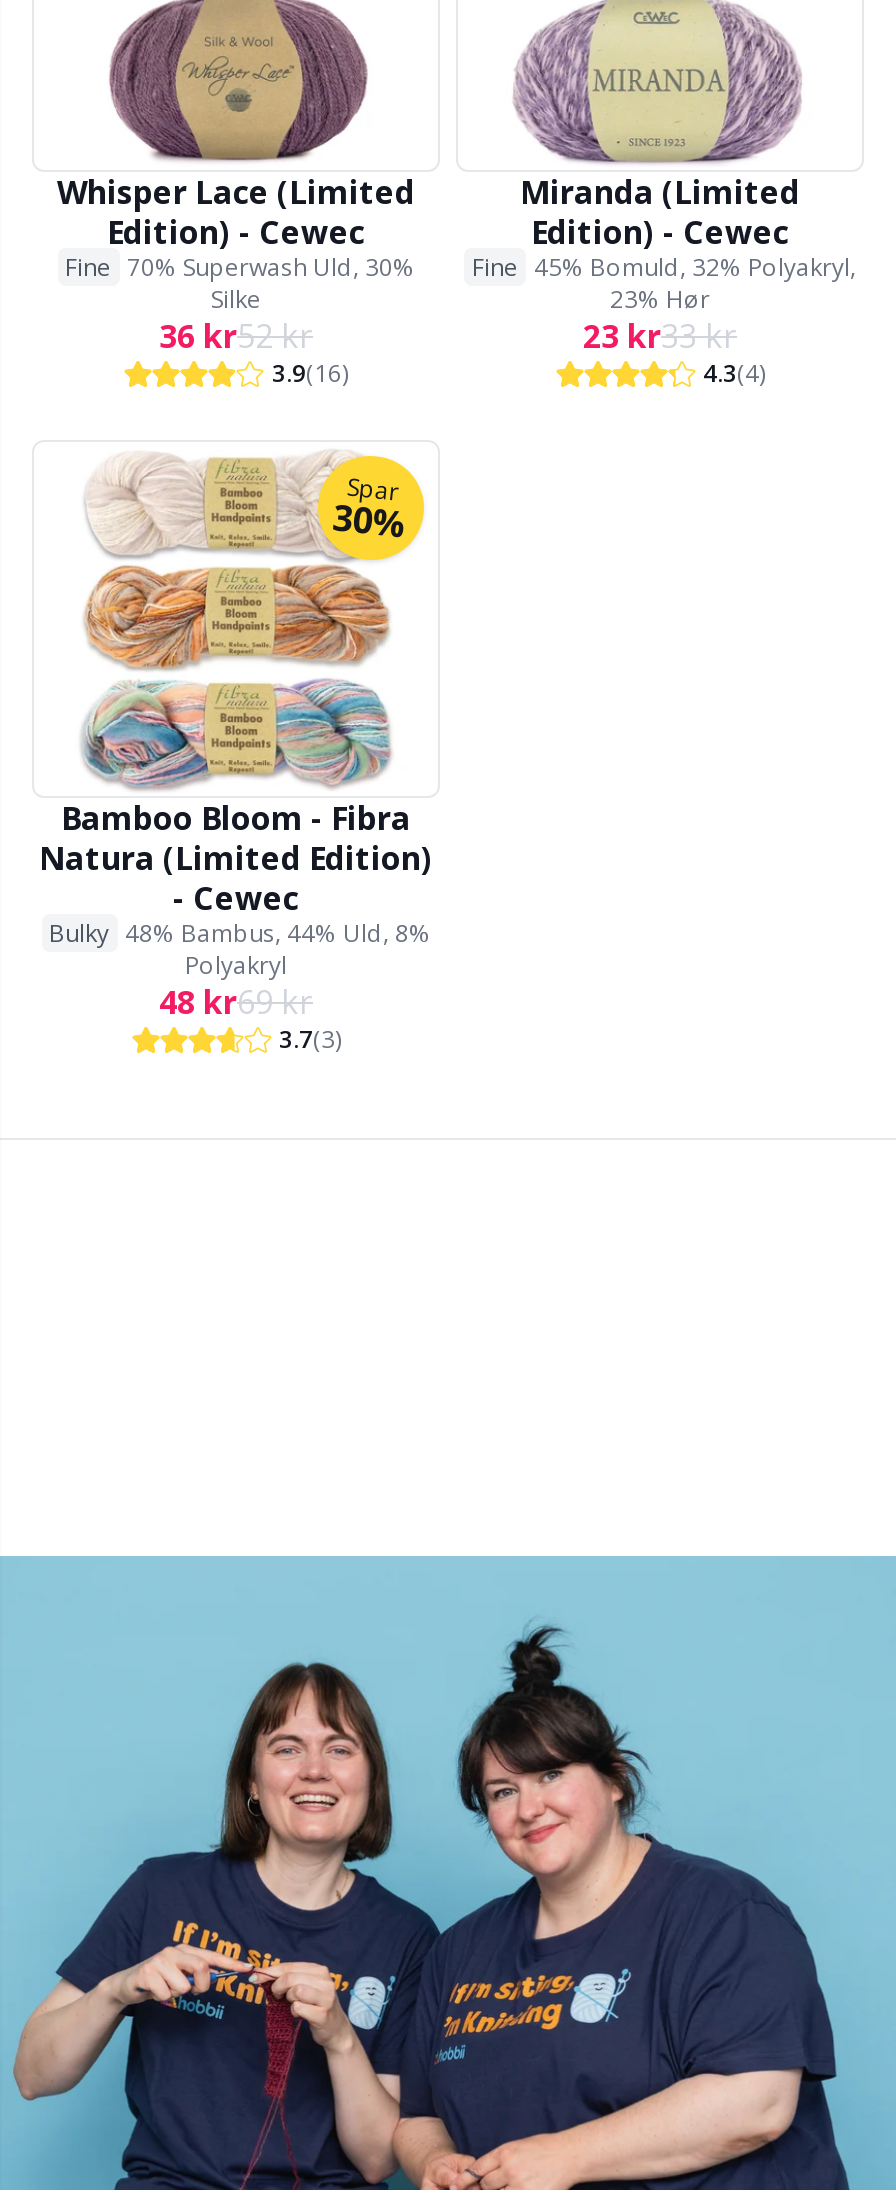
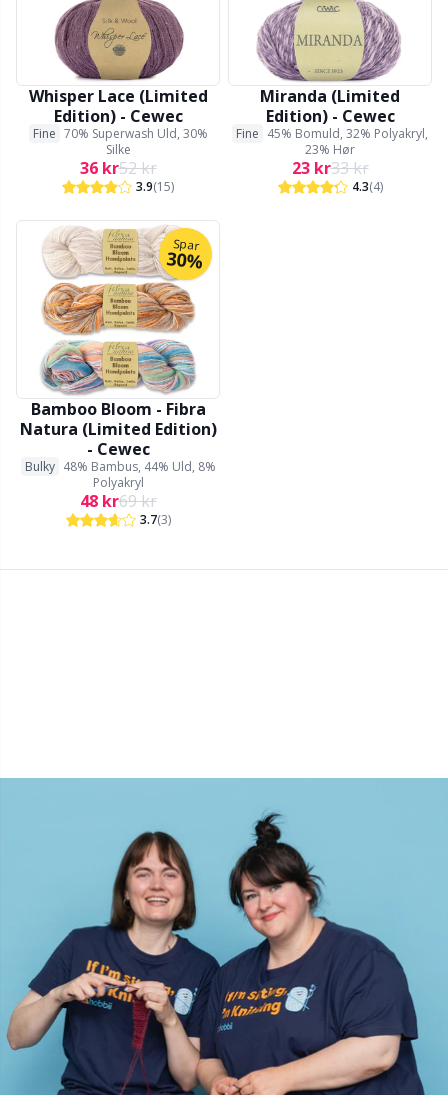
- 3.9(16)
+ 3.9(15)
